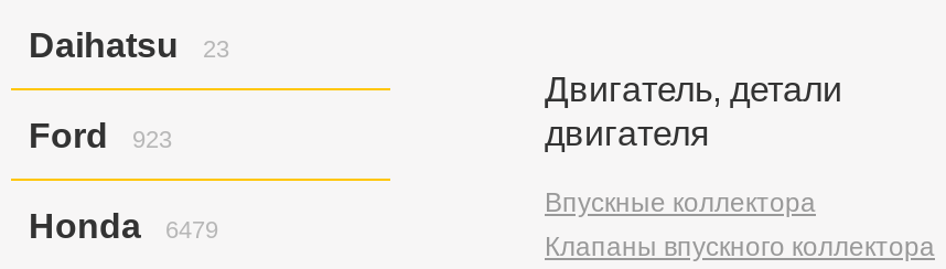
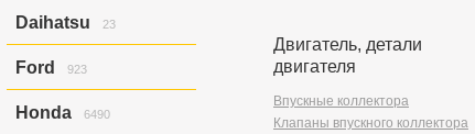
- 6479
+ 6490
